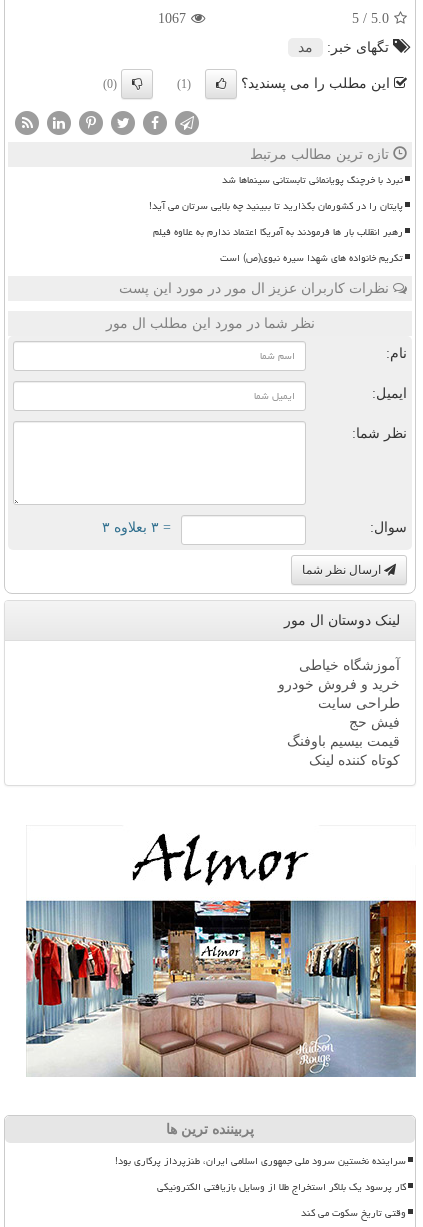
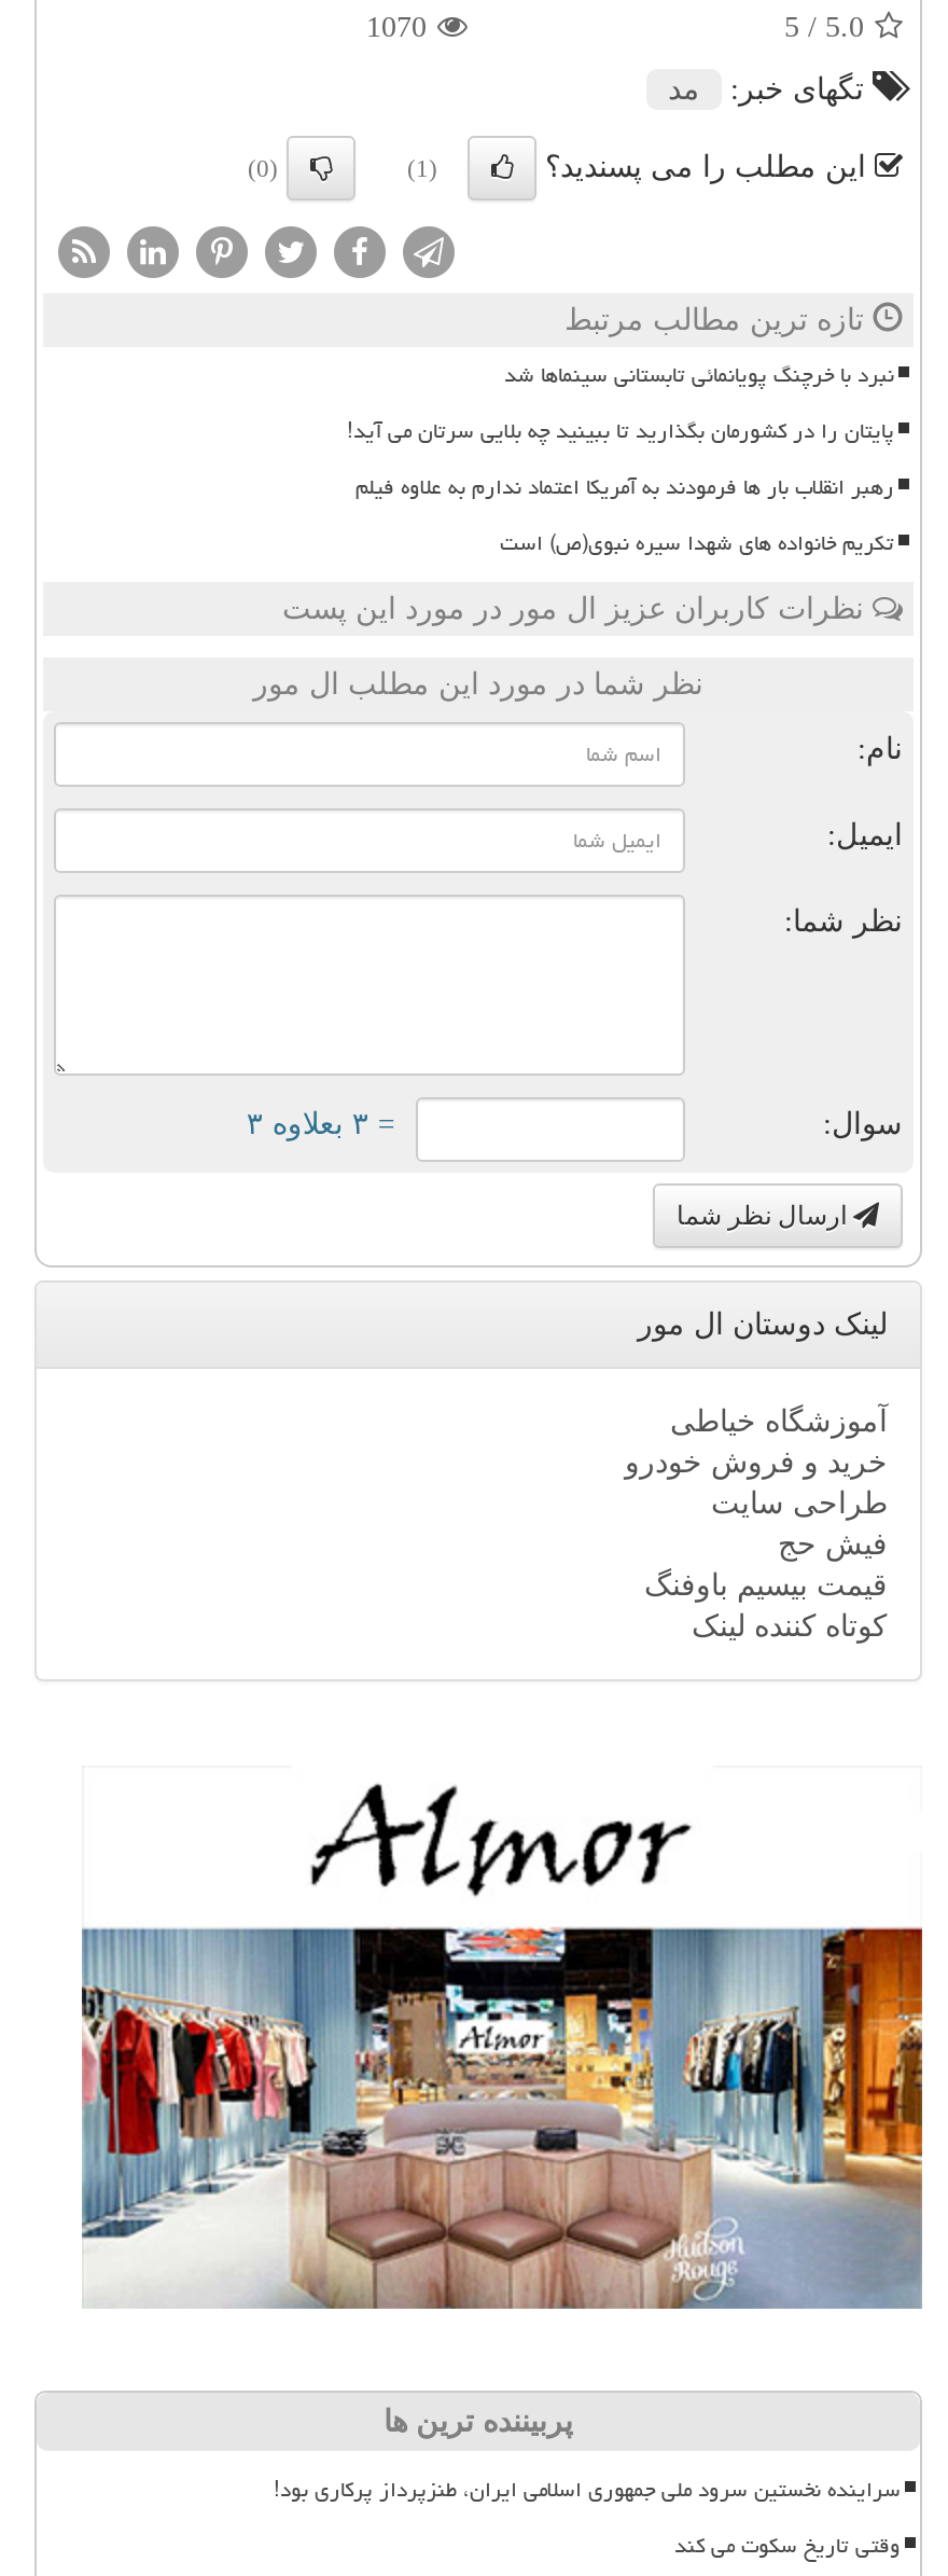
- 1067
+ 1070

- کار پرسود یک بلاگر استخراج طلا از وسایل بازیافتی الکترونیکی
